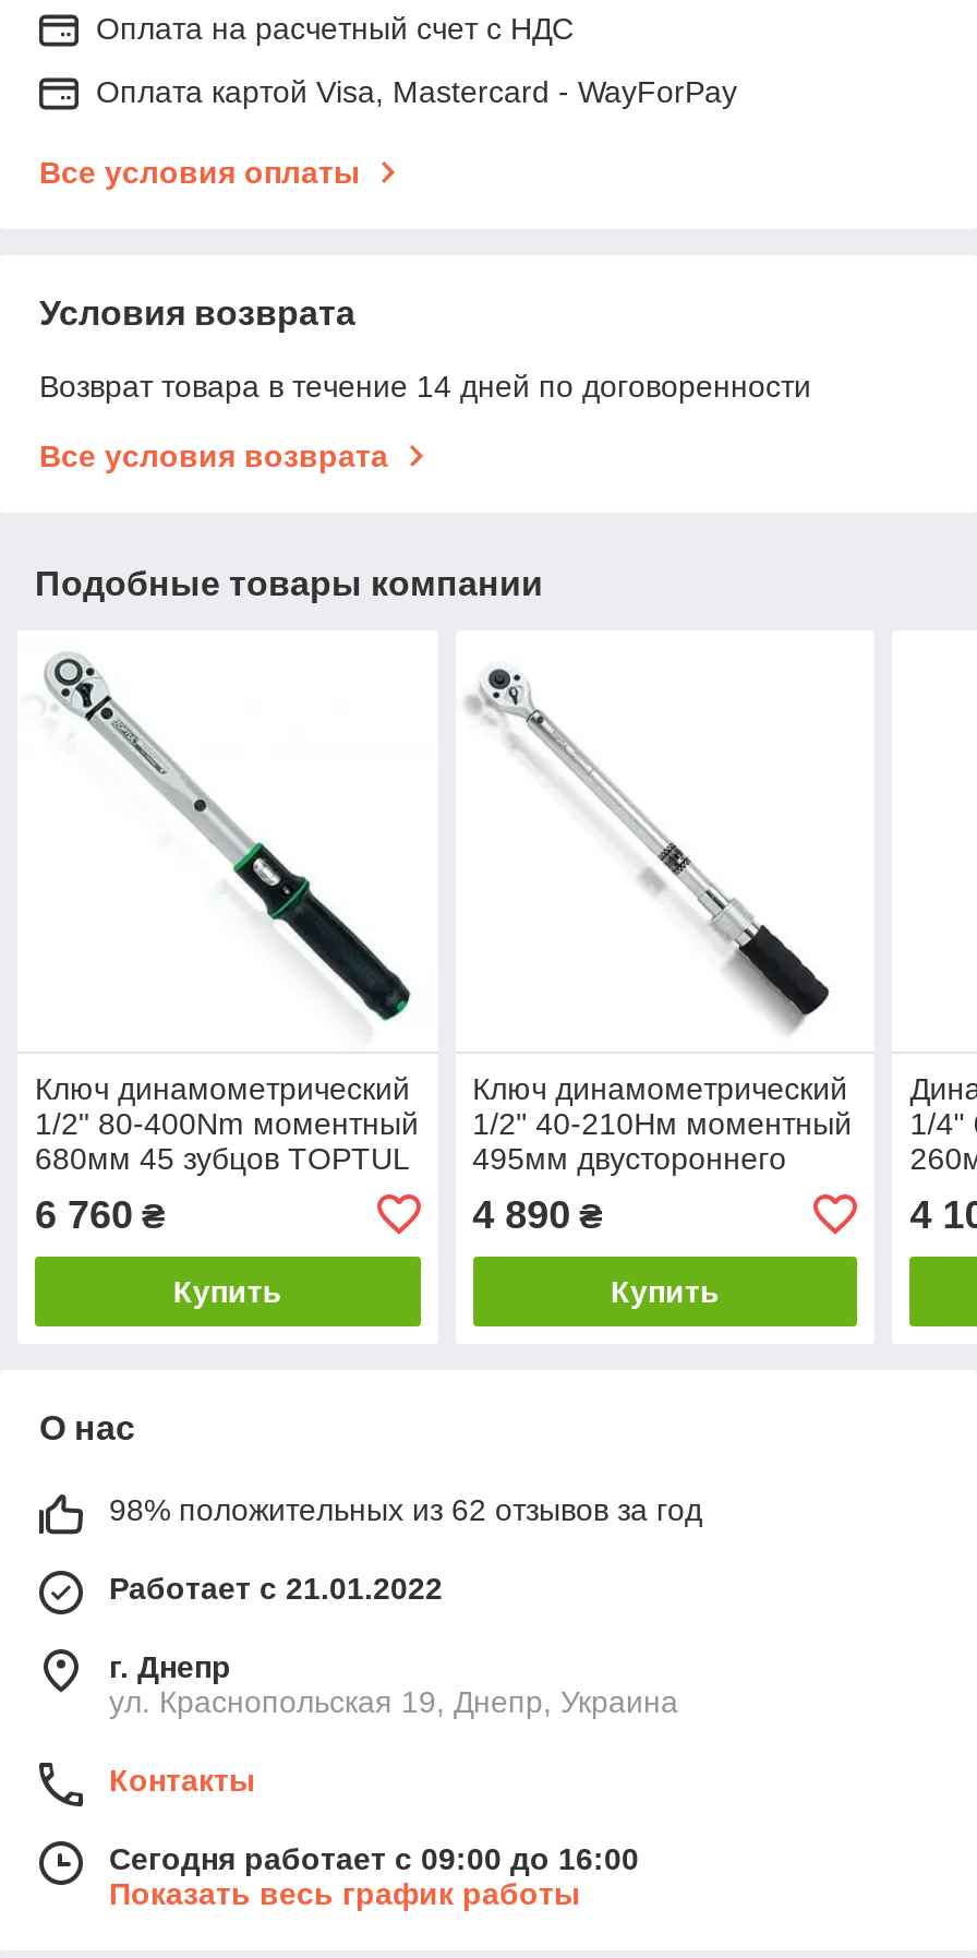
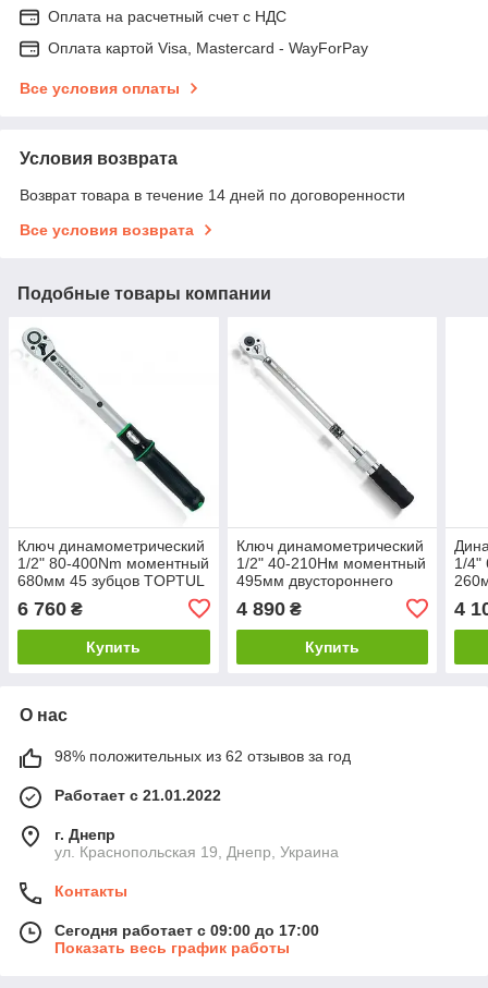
- Сегодня работает с 09:00 до 16:00
+ Сегодня работает с 09:00 до 17:00
